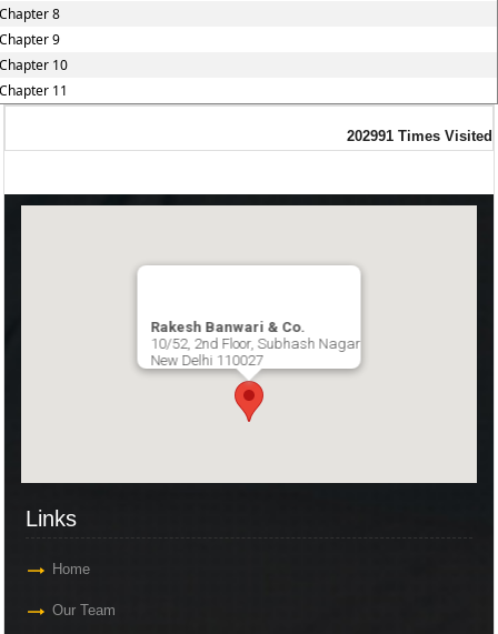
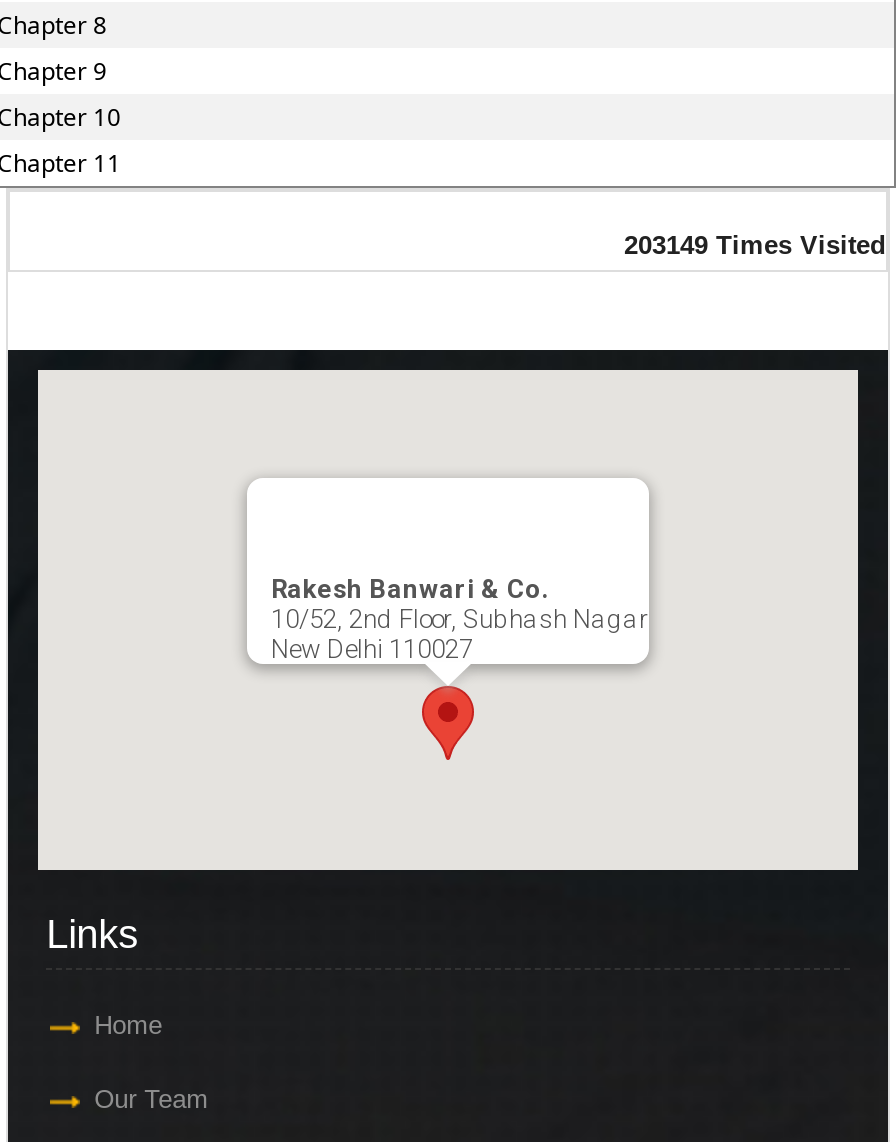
- 202991 Times Visited
+ 203149 Times Visited
